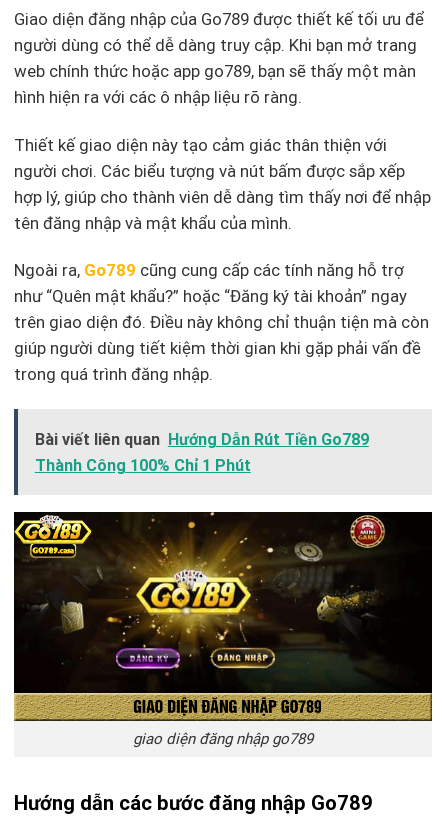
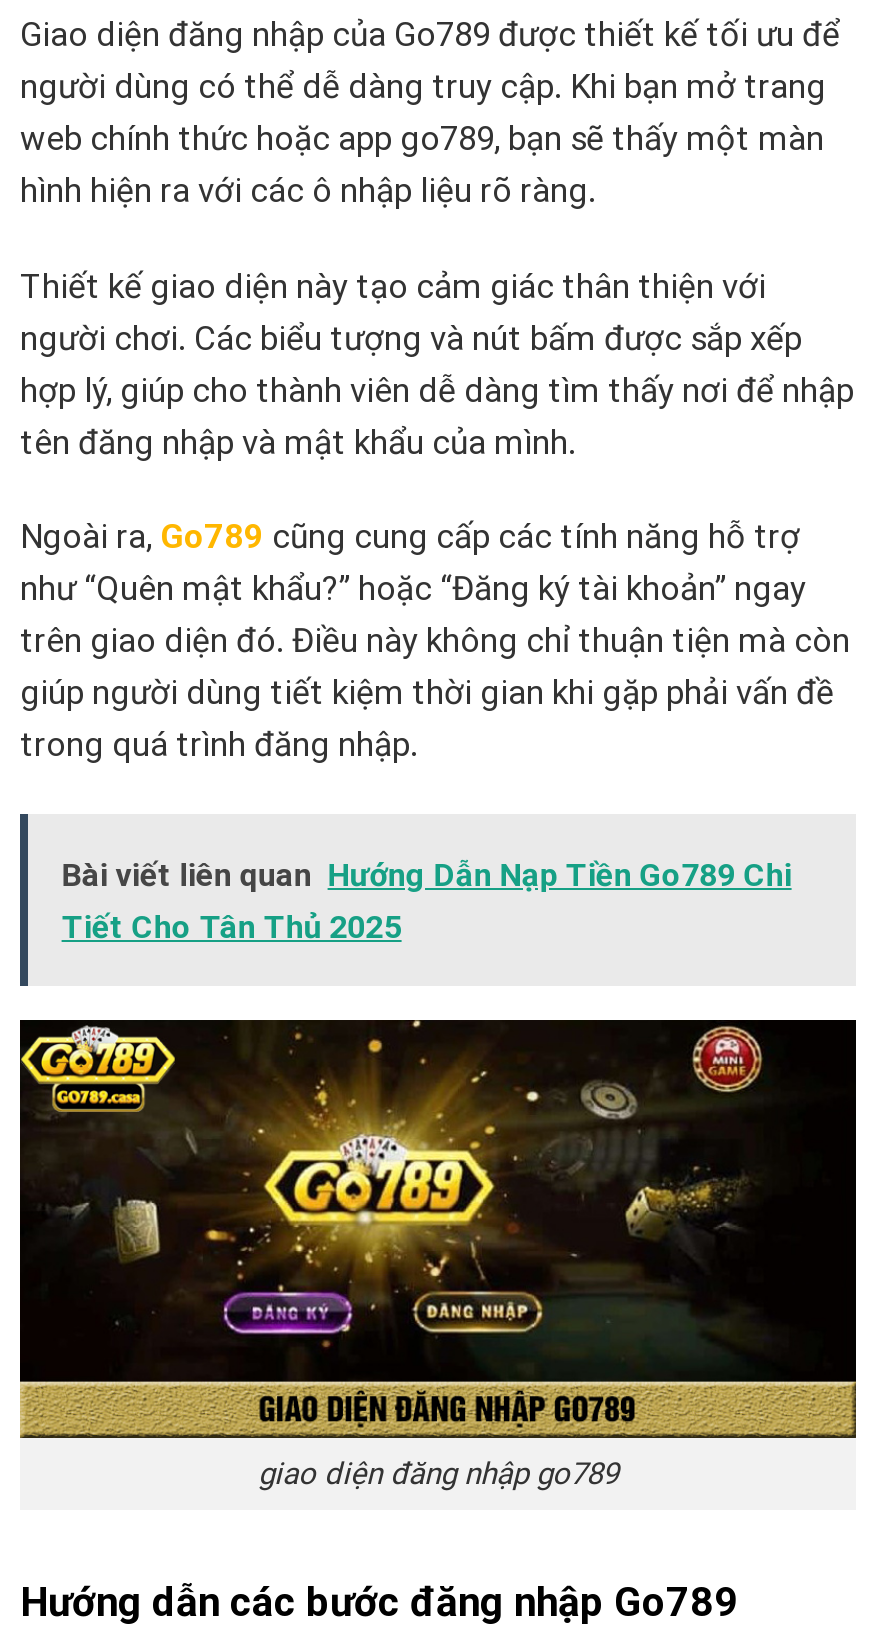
- Bài viết liên quan Hướng Dẫn Rút Tiền Go789
- Thành Công 100% Chỉ 1 Phút
+ Bài viết liên quan Hướng Dẫn Nạp Tiền Go789 Chi
+ Tiết Cho Tân Thủ 2025
